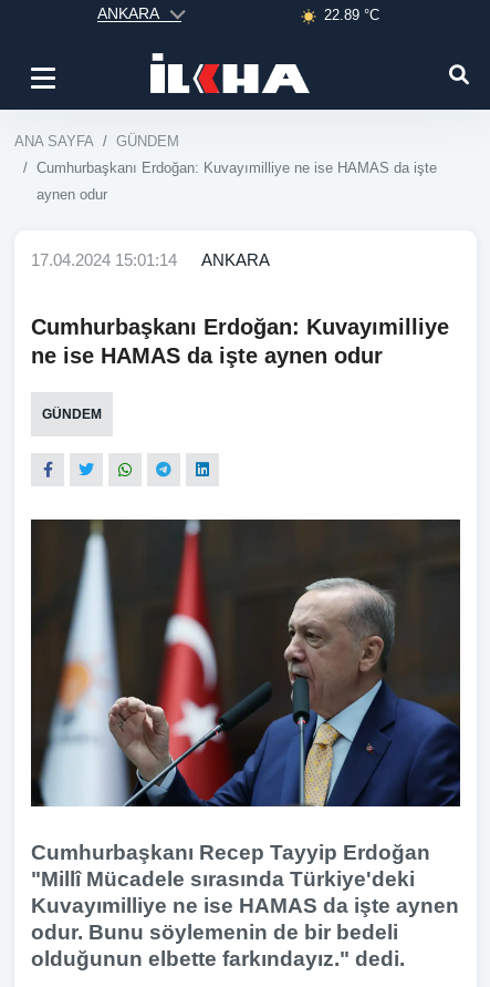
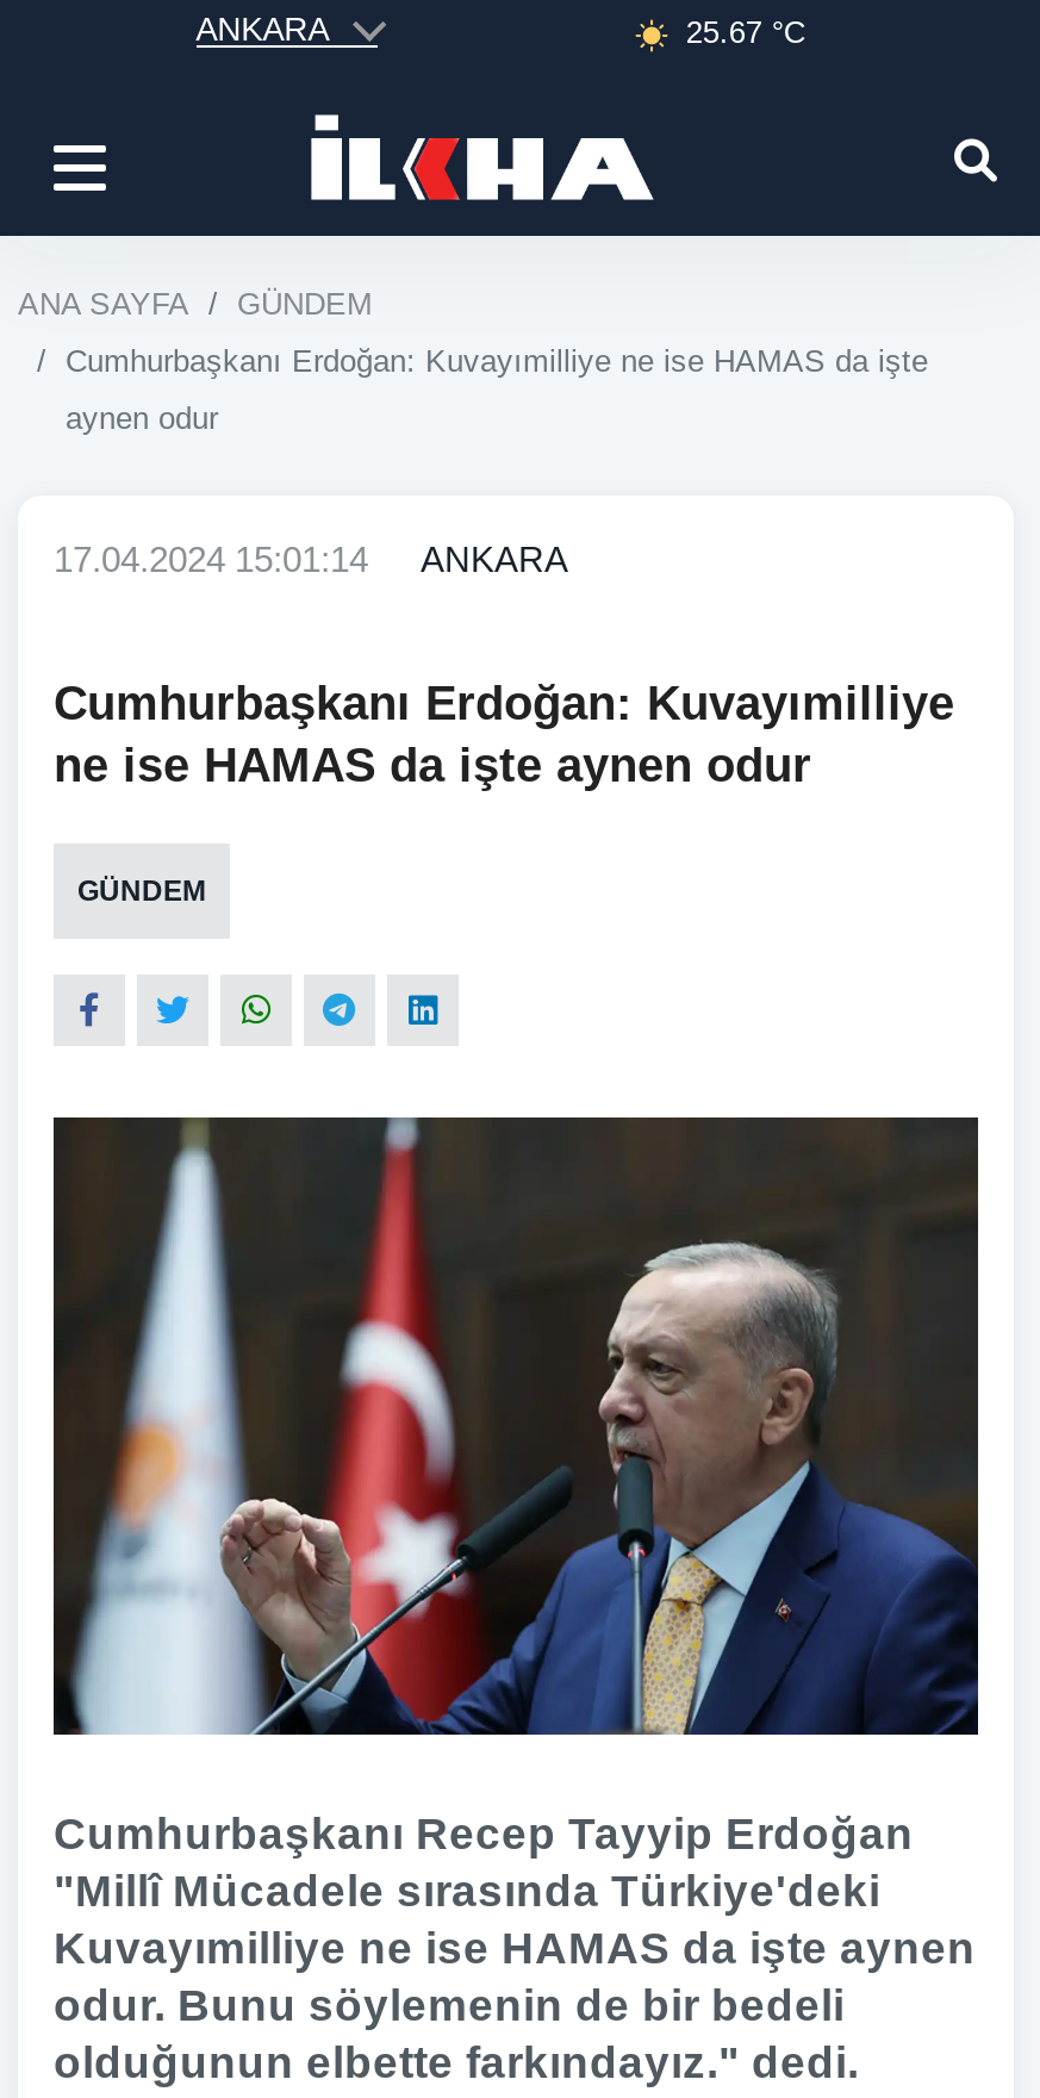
- 22.89 °C
+ 25.67 °C
